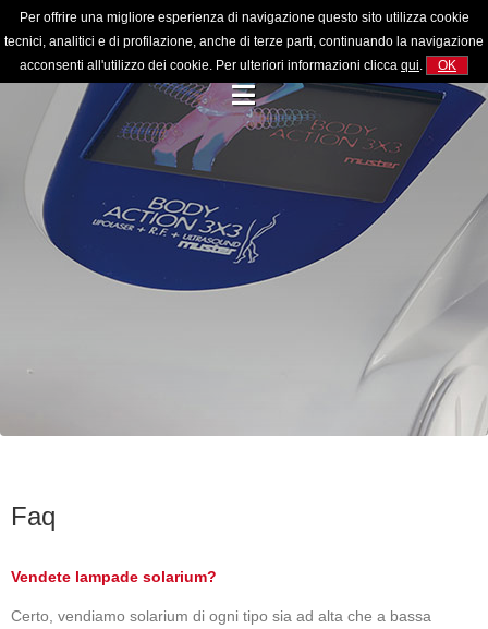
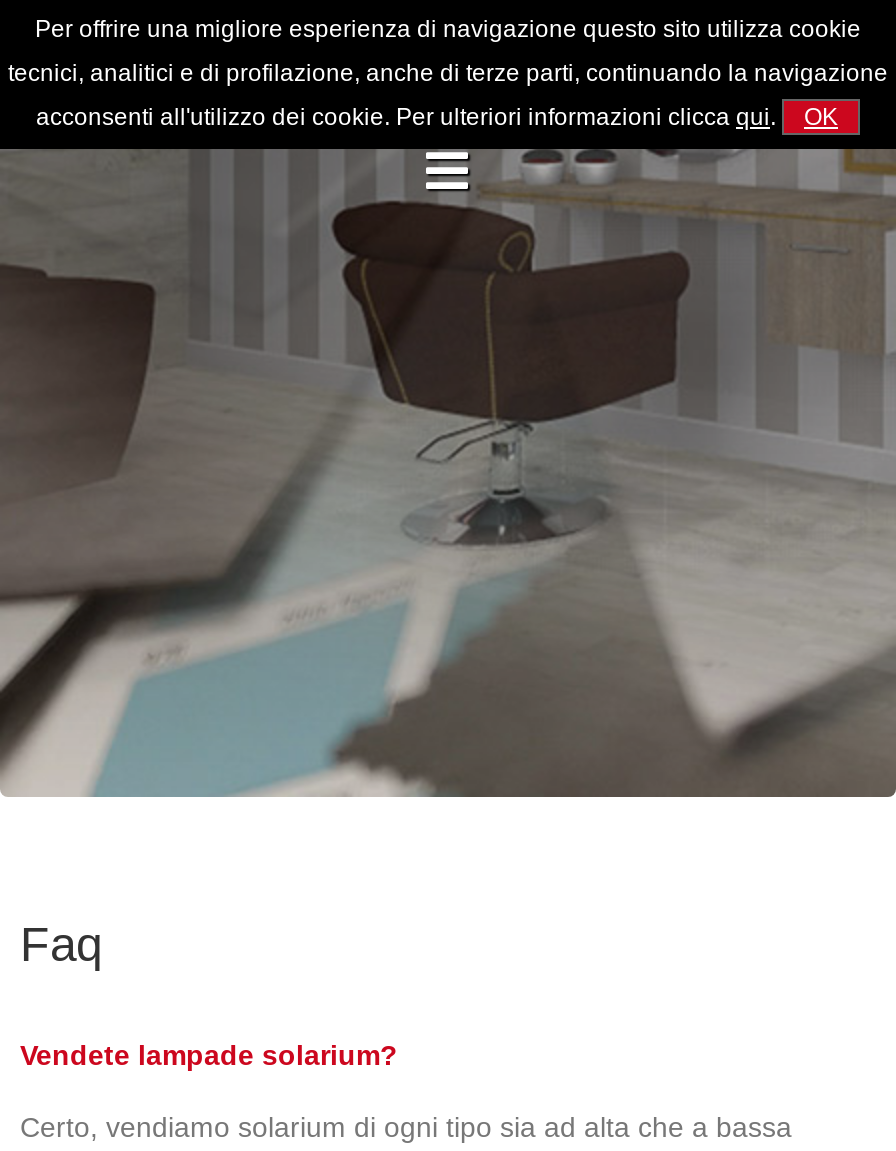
- [image]
+ [image]
